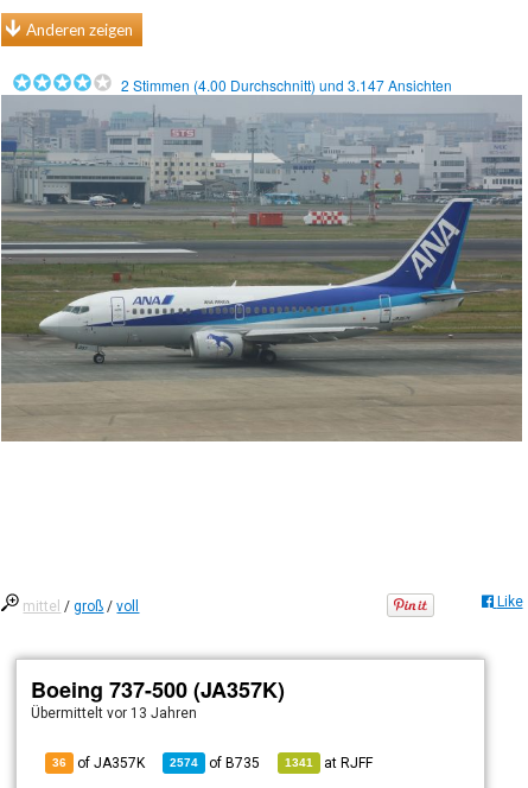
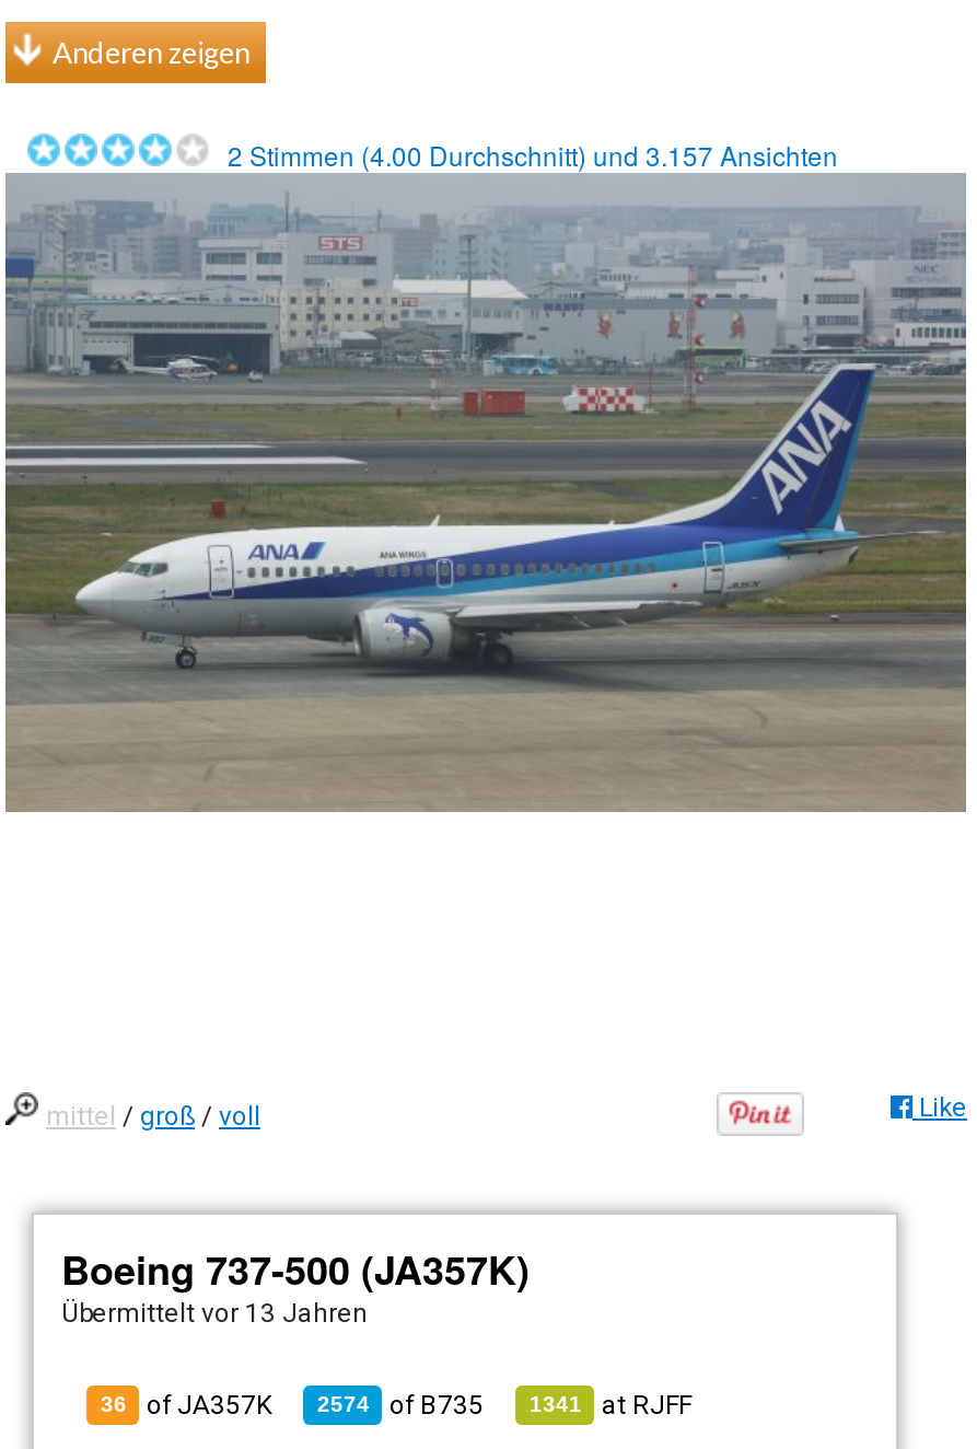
- 2 Stimmen (4.00 Durchschnitt) und 3.147 Ansichten
+ 2 Stimmen (4.00 Durchschnitt) und 3.157 Ansichten
